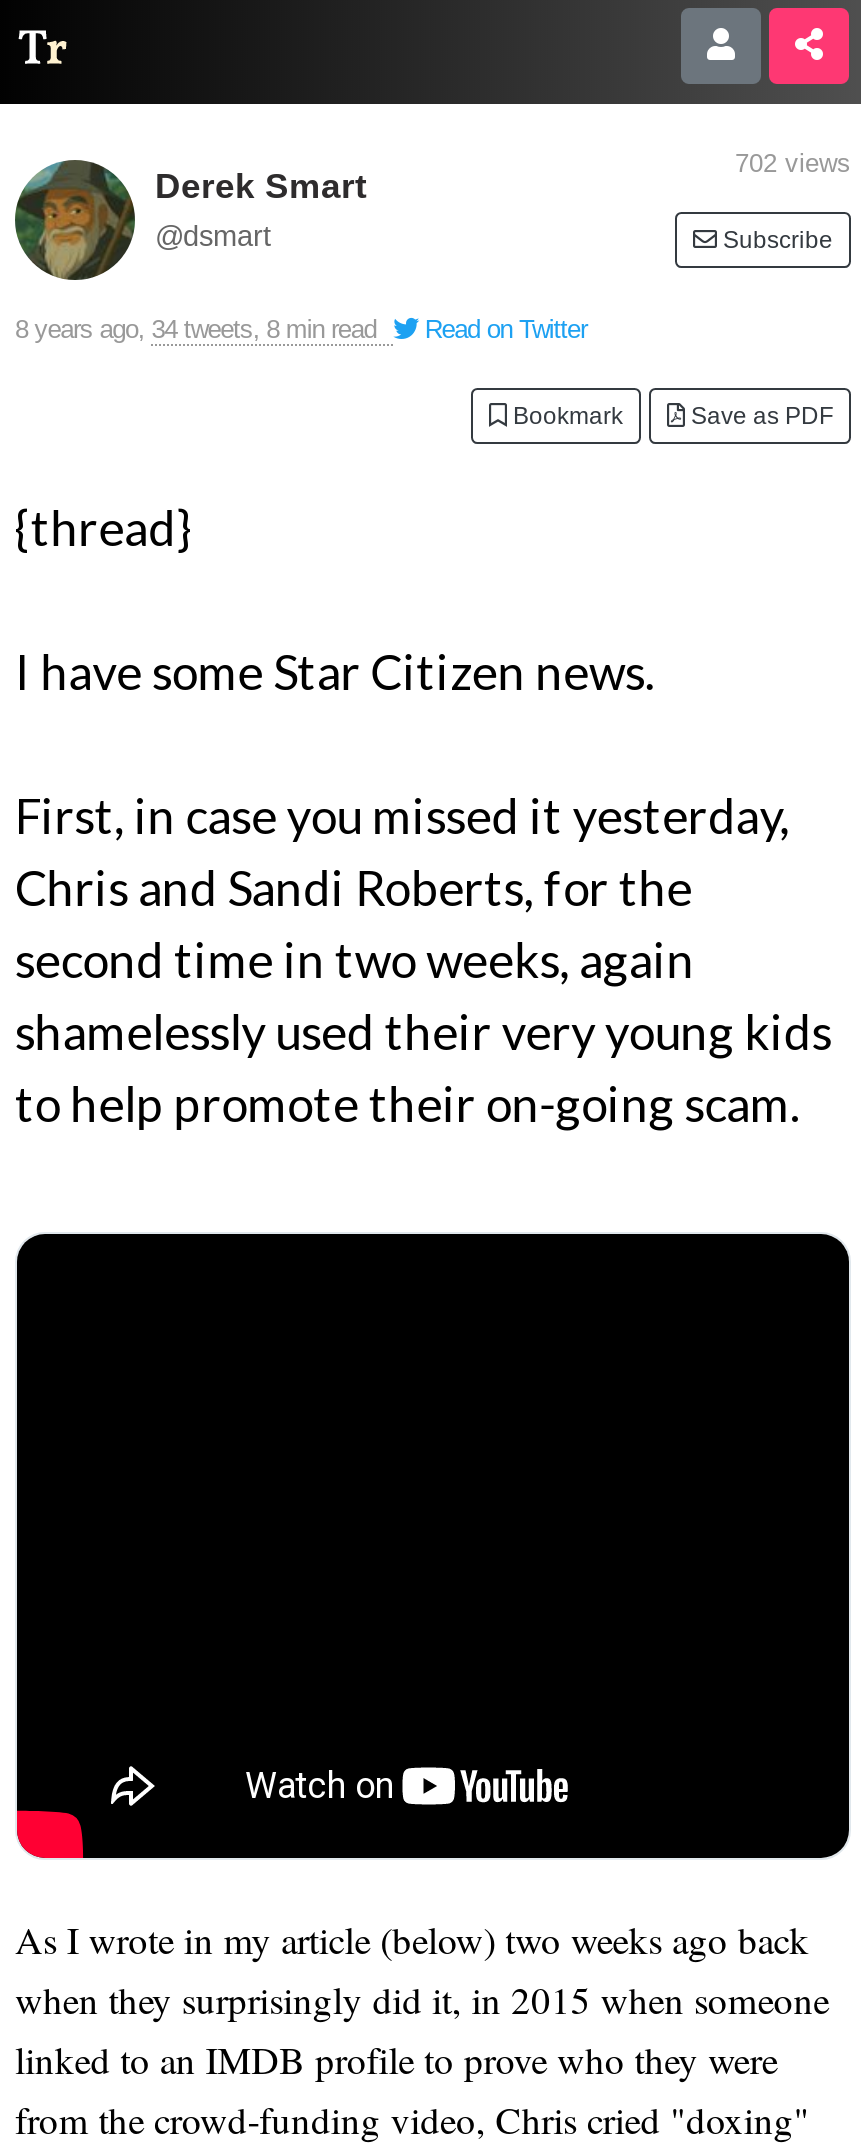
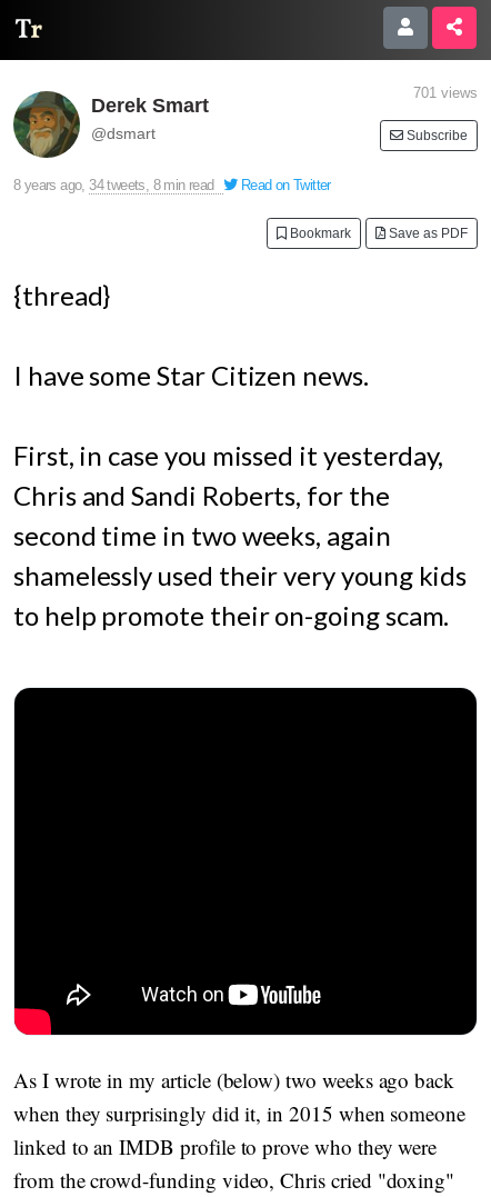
- 702 views
+ 701 views
